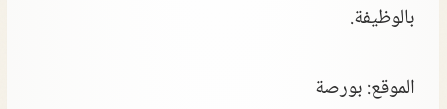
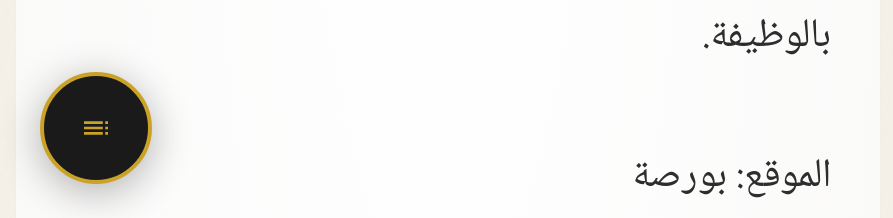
+ [image]
